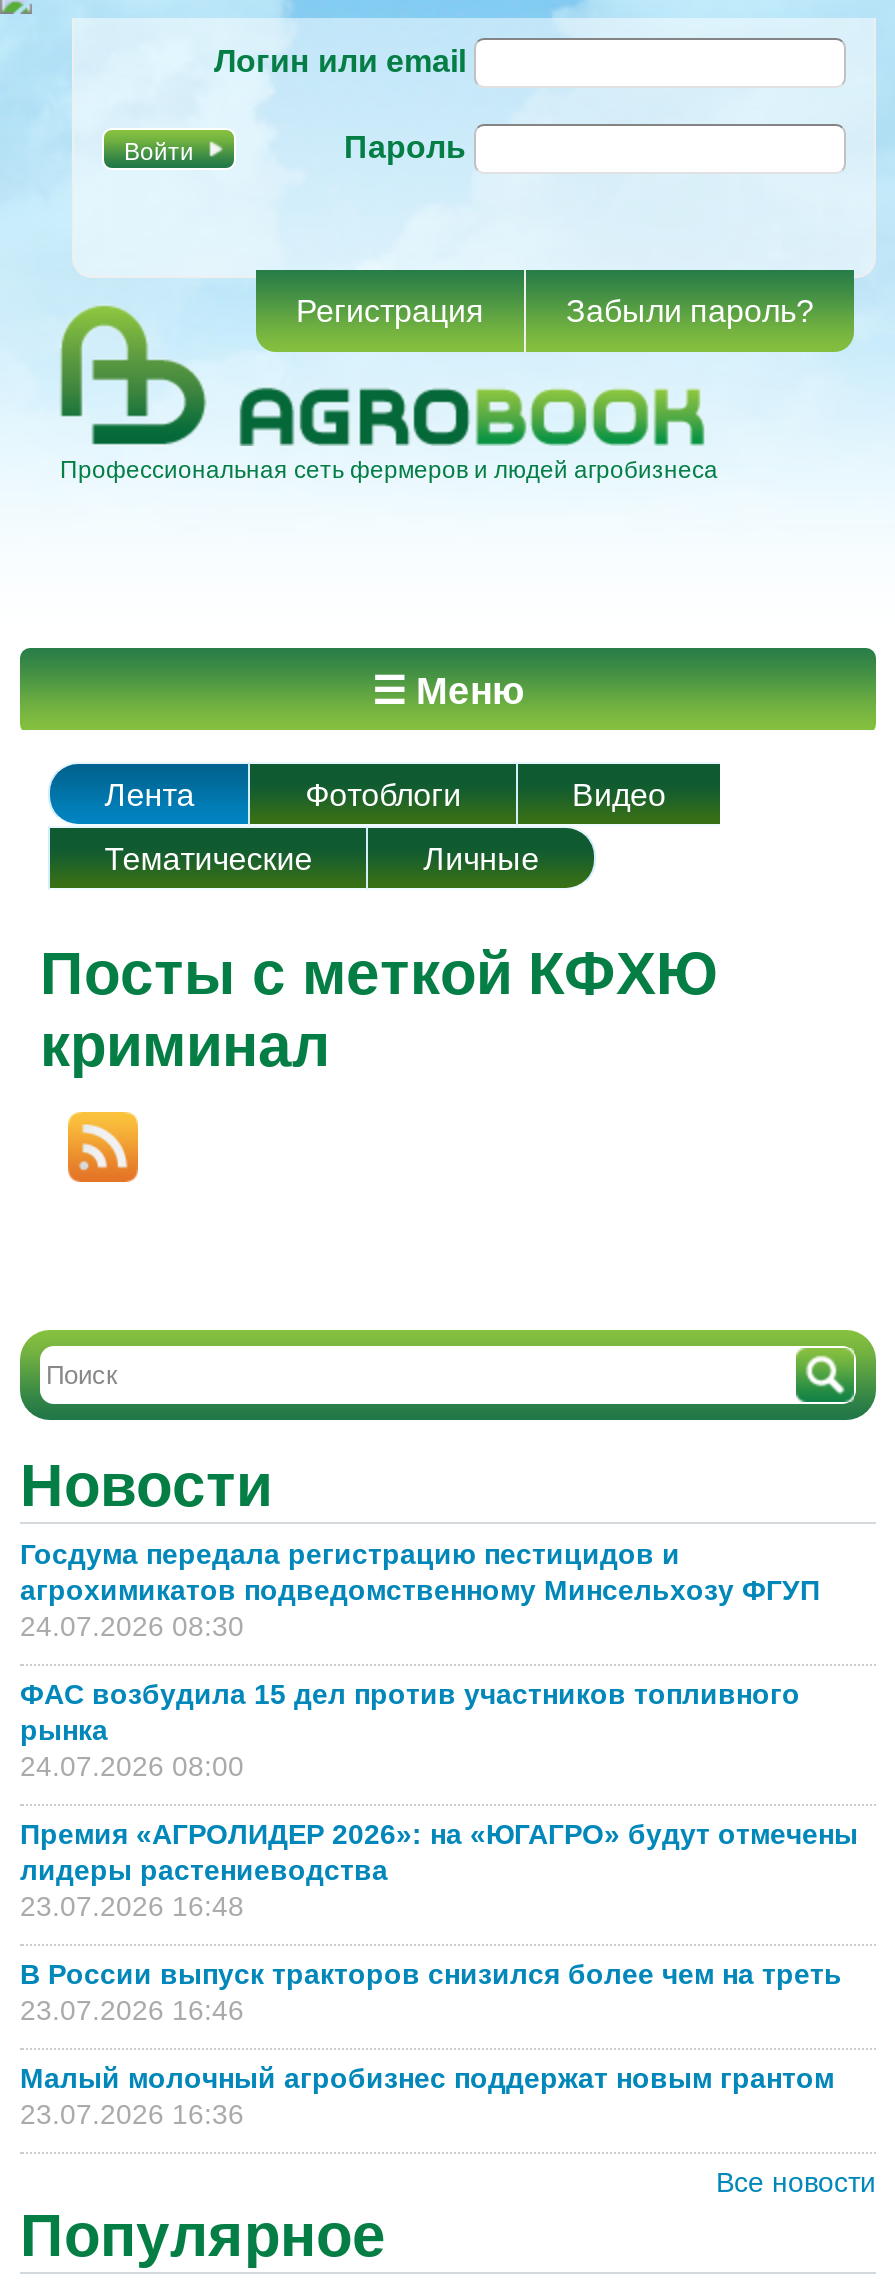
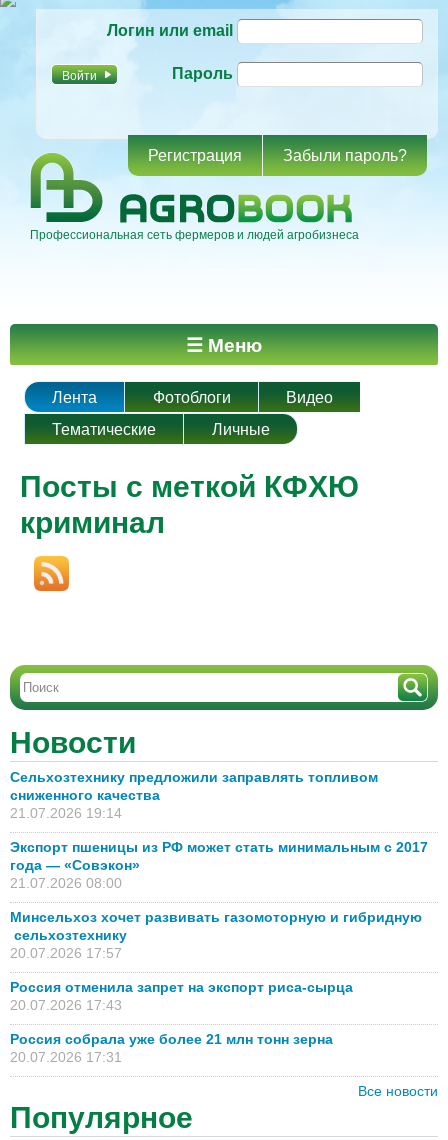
- Госдума передала регистрацию пестицидов и
- агрохимикатов подведомственному Минсельхозу ФГУП
- 24.07.2026 08:30
+ Сельхозтехнику предложили заправлять топливом
+ сниженного качества
+ 21.07.2026 19:14

- ФАС возбудила 15 дел против участников топливного
- рынка
- 24.07.2026 08:00
+ Экспорт пшеницы из РФ может стать минимальным с 2017
+ года — «Совэкон»
+ 21.07.2026 08:00

- Премия «АГРОЛИДЕР 2026»: на «ЮГАГРО» будут отмечены
- лидеры растениеводства
- 23.07.2026 16:48
+ Минсельхоз хочет развивать газомоторную и гибридную
+ сельхозтехнику
+ 20.07.2026 17:57

- В России выпуск тракторов снизился более чем на треть
- 23.07.2026 16:46
+ Россия отменила запрет на экспорт риса-сырца
+ 20.07.2026 17:43

- Малый молочный агробизнес поддержат новым грантом
- 23.07.2026 16:36
+ Россия собрала уже более 21 млн тонн зерна
+ 20.07.2026 17:31
